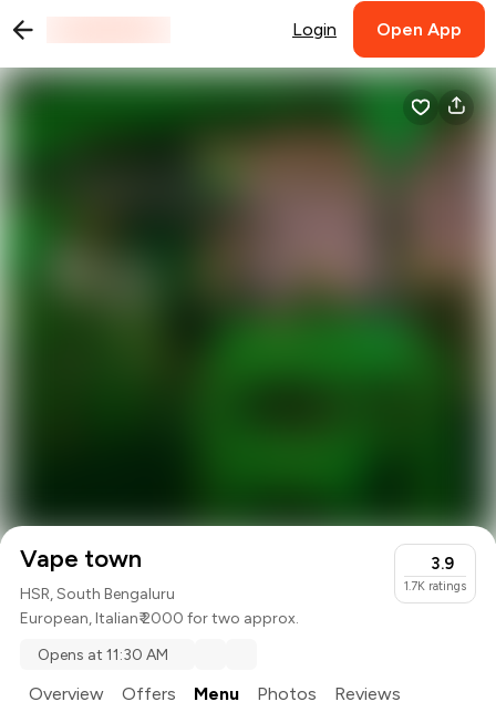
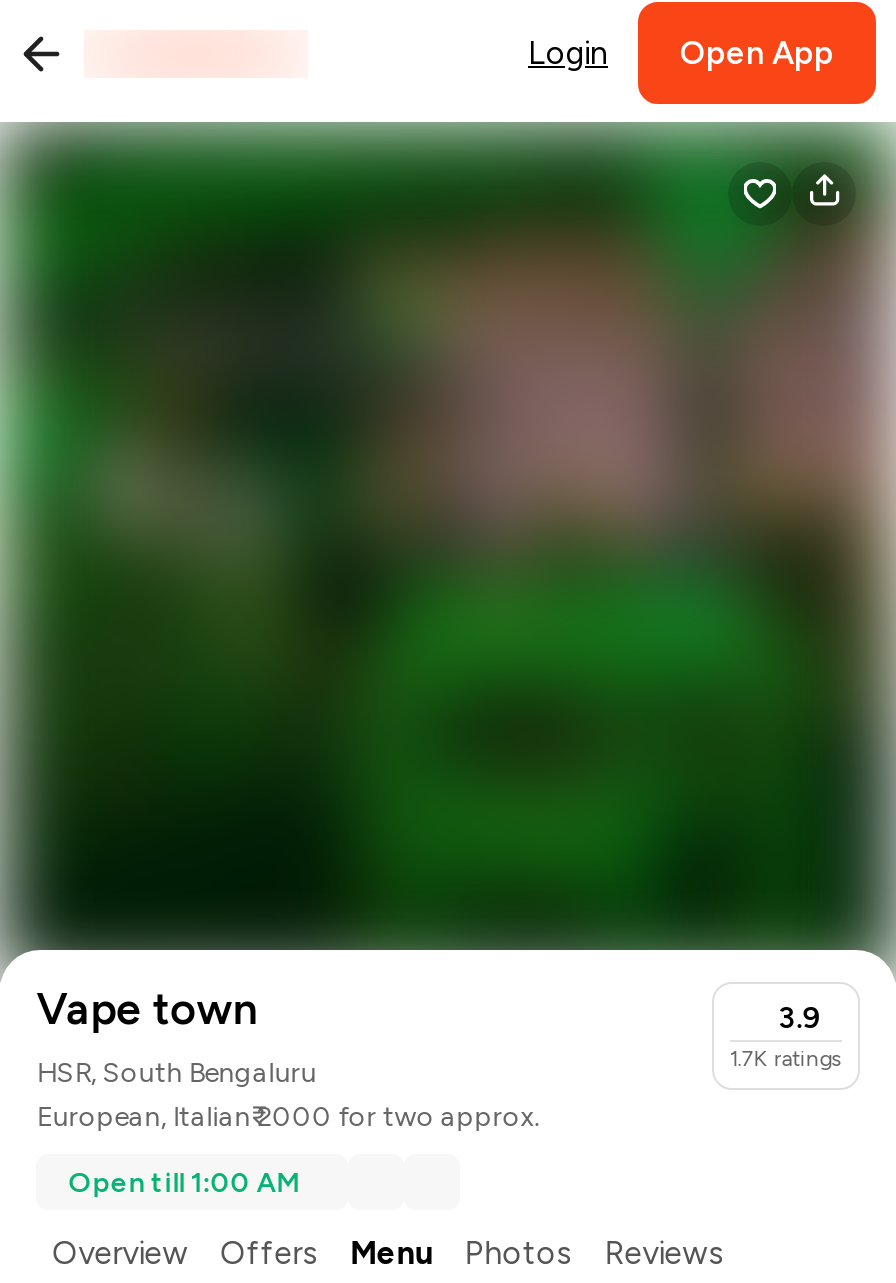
- Opens at 11:30 AM
+ Open till 1:00 AM
